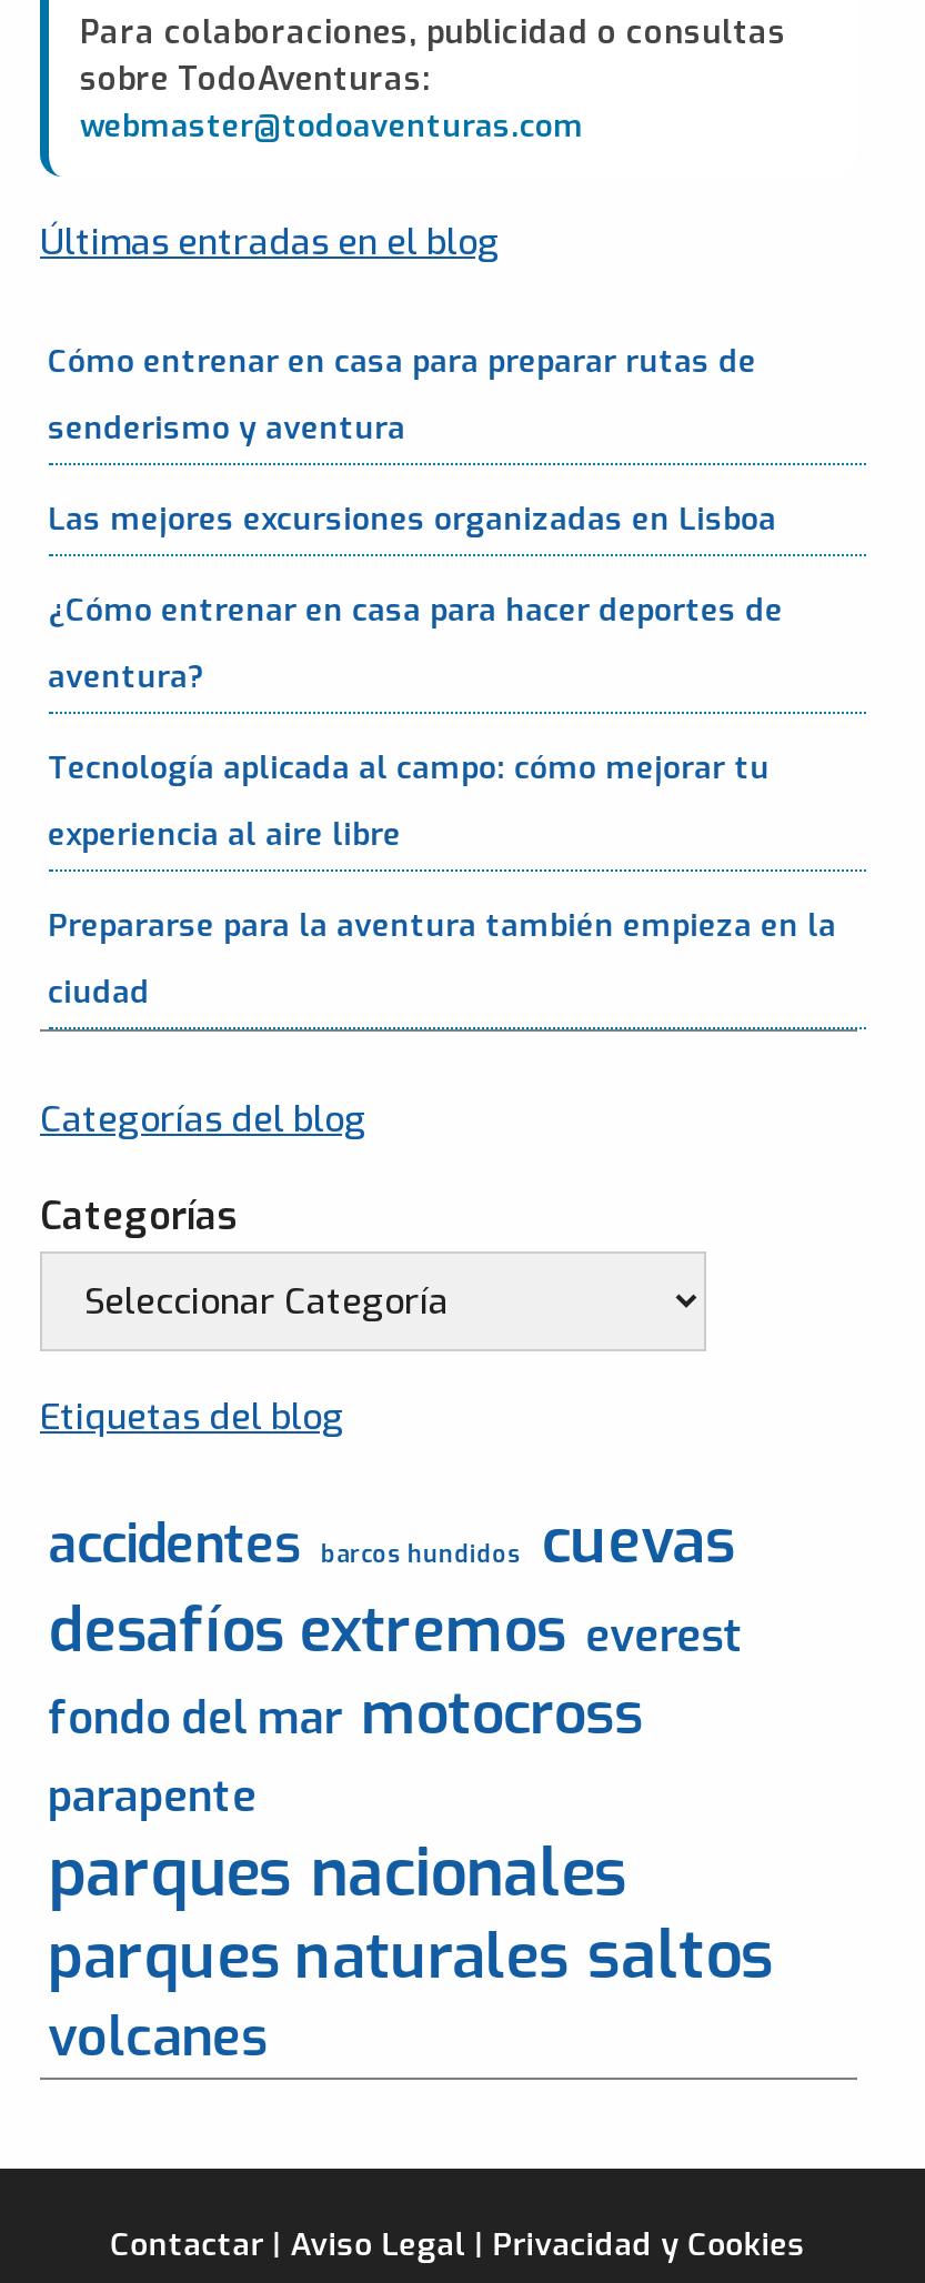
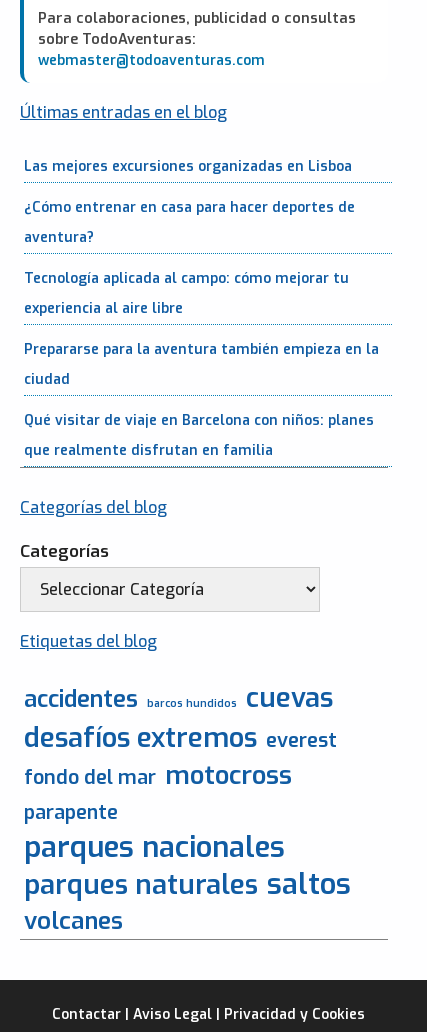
- Cómo entrenar en casa para preparar rutas de
- senderismo y aventura

moved up: Las mejores excursiones organizadas en Lisboa | ¿Cómo entrenar en casa para hacer deportes de | aventura? | Tecnología aplicada al campo: cómo mejorar tu | experiencia al aire libre | Prepararse para la aventura también empieza en la | ciudad

+ Qué visitar de viaje en Barcelona con niños: planes
+ que realmente disfrutan en familia
